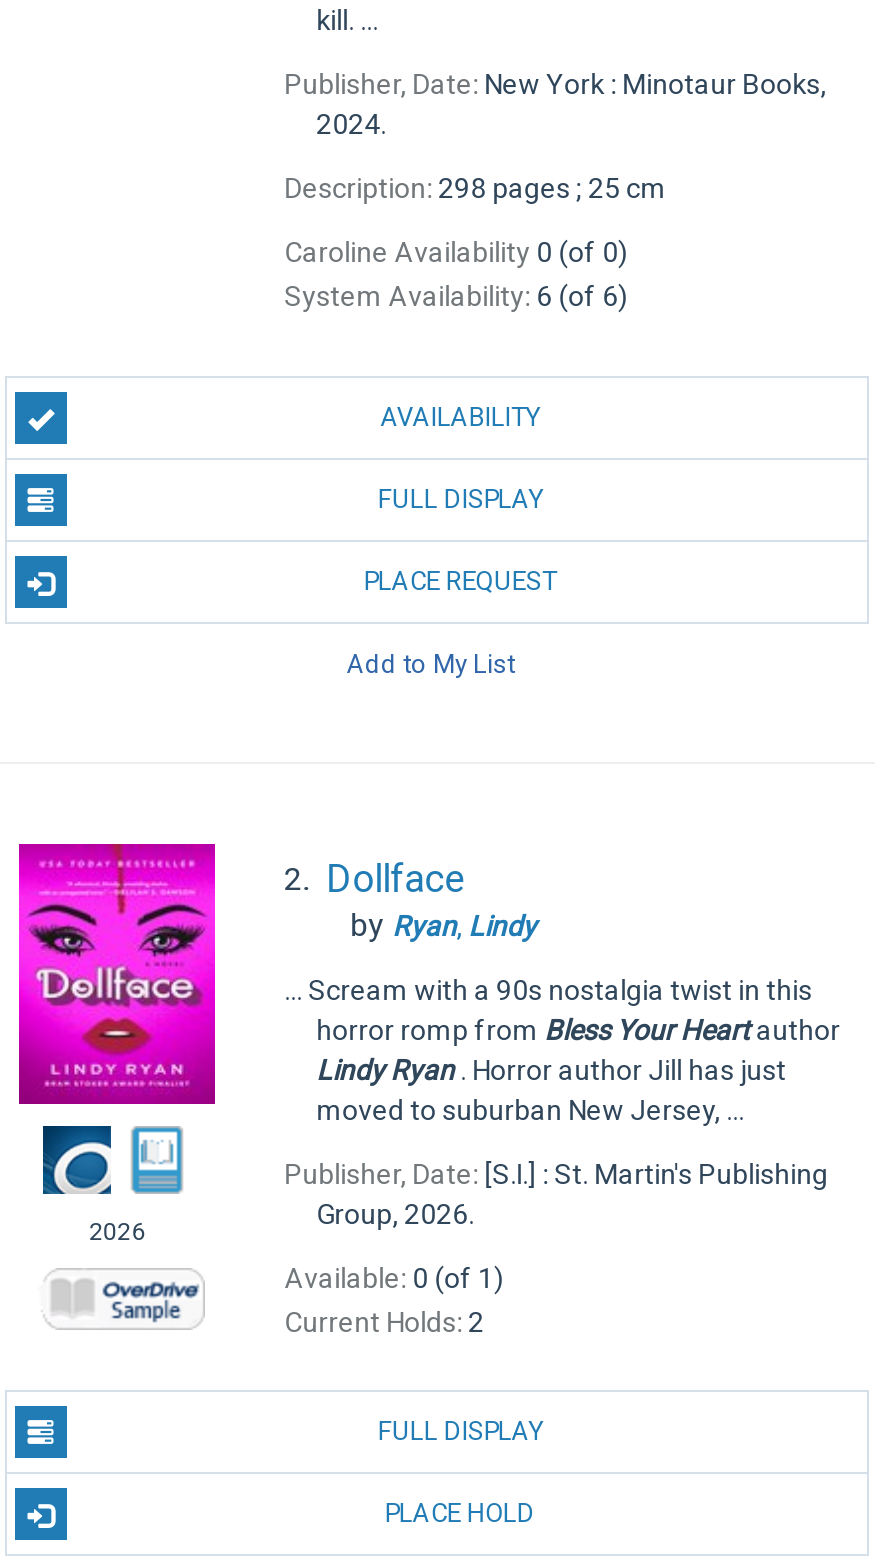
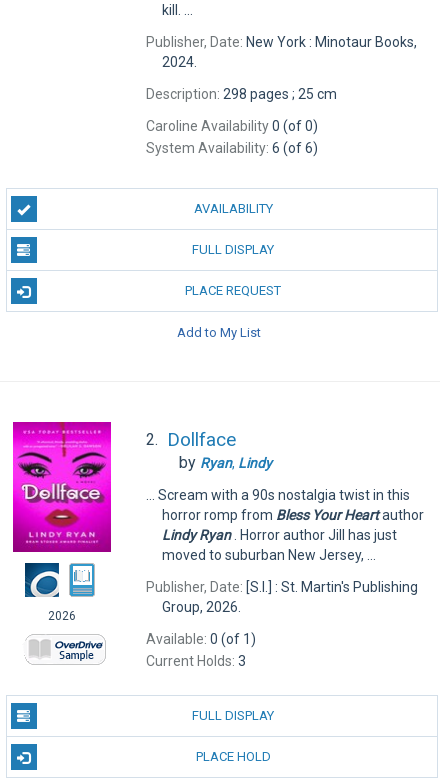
- Current Holds: 2
+ Current Holds: 3
